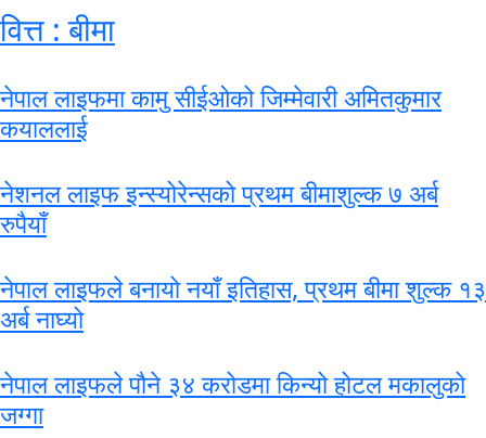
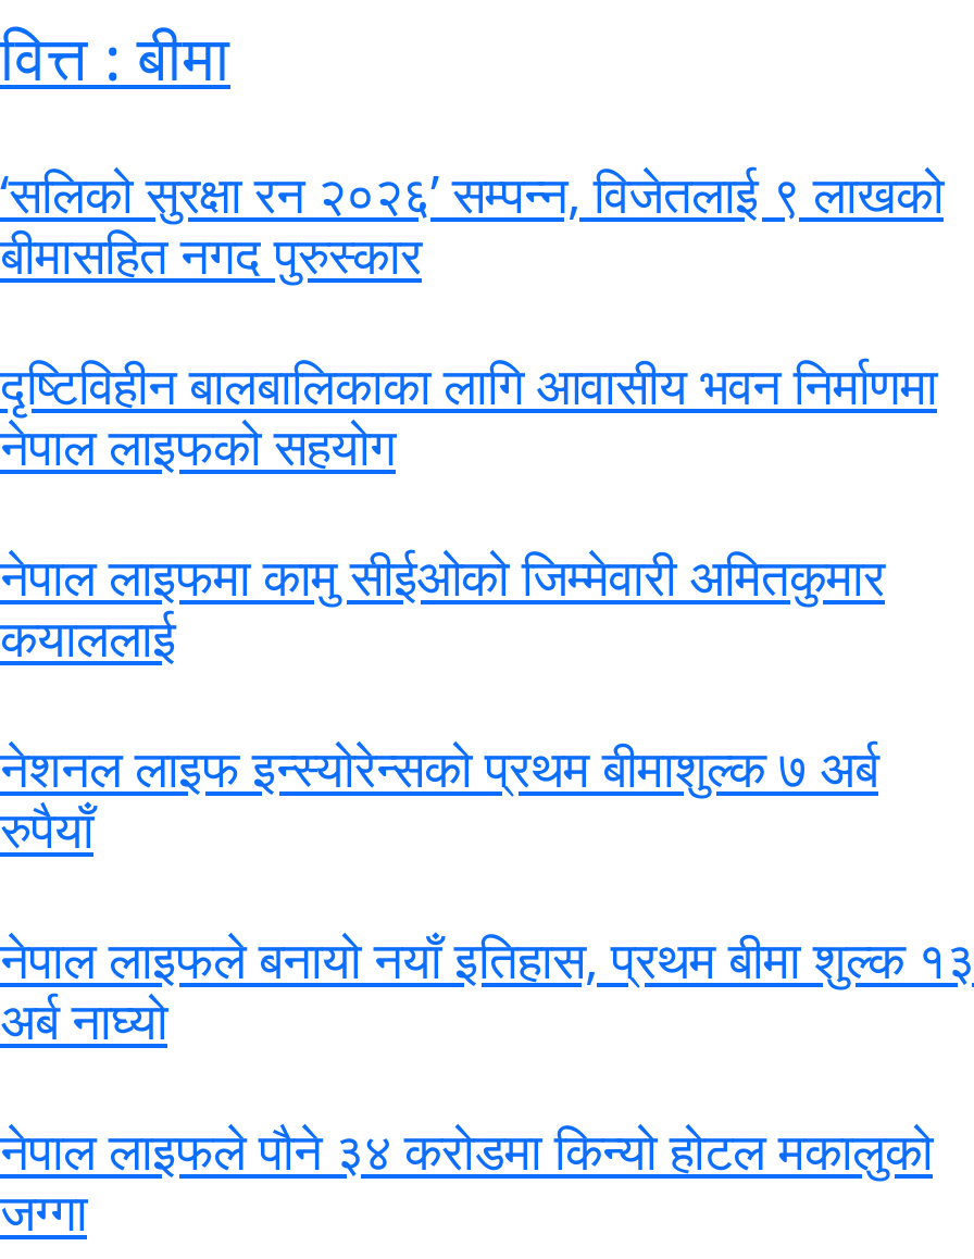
+ ‘सलिको सुरक्षा रन २०२६’ सम्पन्न, विजेतलाई ९ लाखको
+ बीमासहित नगद पुरुस्कार
+ दृष्टिविहीन बालबालिकाका लागि आवासीय भवन निर्माणमा
+ नेपाल लाइफको सहयोग
